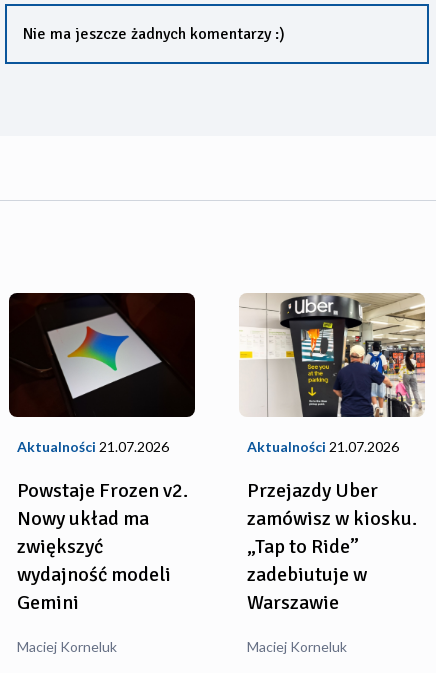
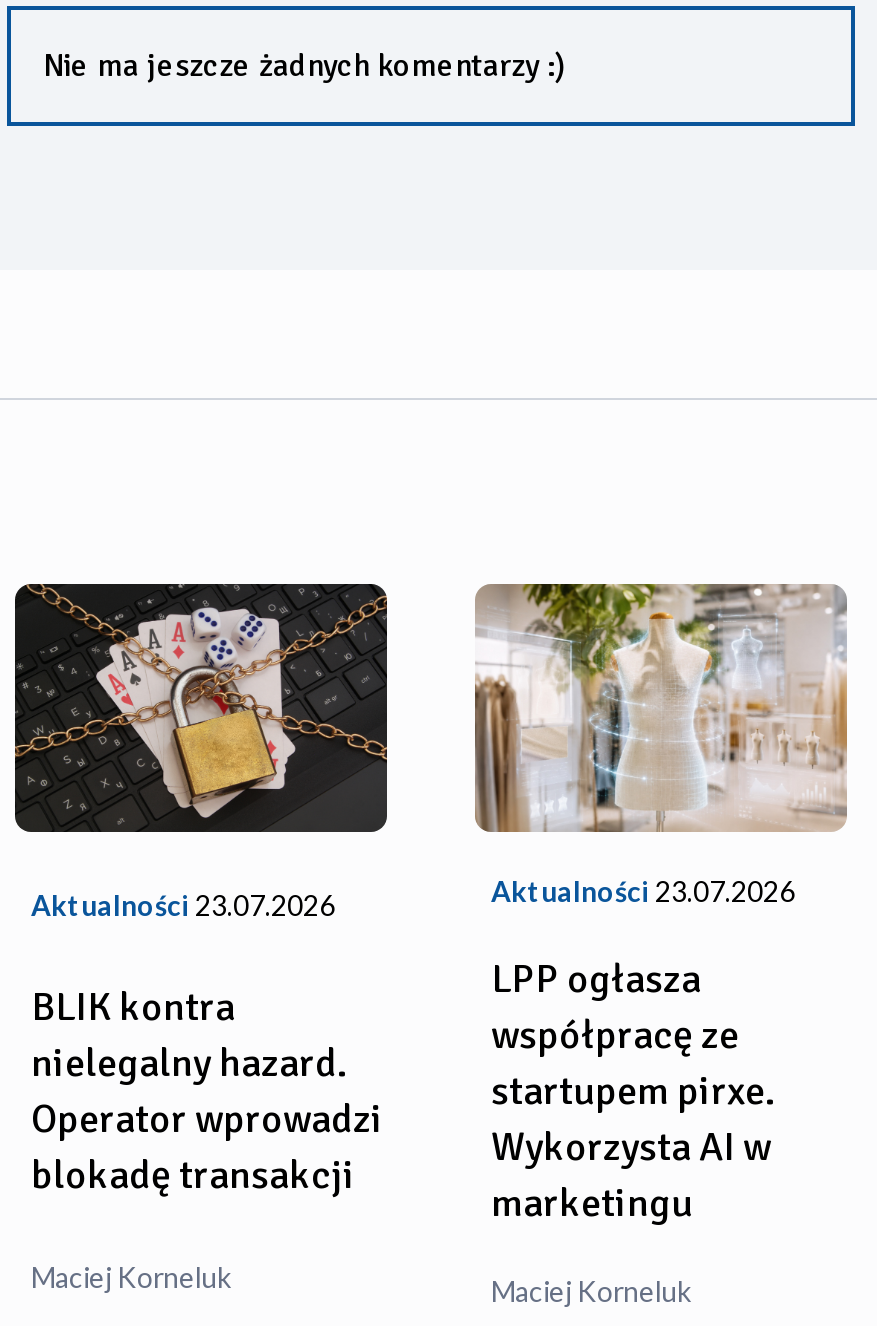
- [image]
- Aktualności 21.07.2026
+ [image]
+ Aktualności 23.07.2026

- [image]
- Aktualności 21.07.2026
+ [image]
+ Aktualności 23.07.2026

- Powstaje Frozen v2.
- Nowy układ ma
- zwiększyć
- wydajność modeli
- Gemini
+ BLIK kontra
+ nielegalny hazard.
+ Operator wprowadzi
+ blokadę transakcji

- Przejazdy Uber
- zamówisz w kiosku.
- „Tap to Ride”
- zadebiutuje w
- Warszawie
+ LPP ogłasza
+ współpracę ze
+ startupem pirxe.
+ Wykorzysta AI w
+ marketingu
